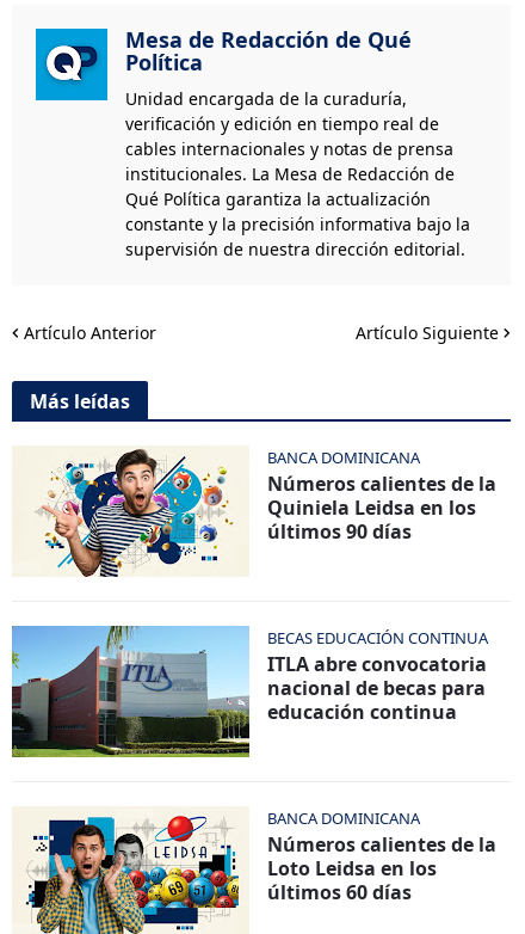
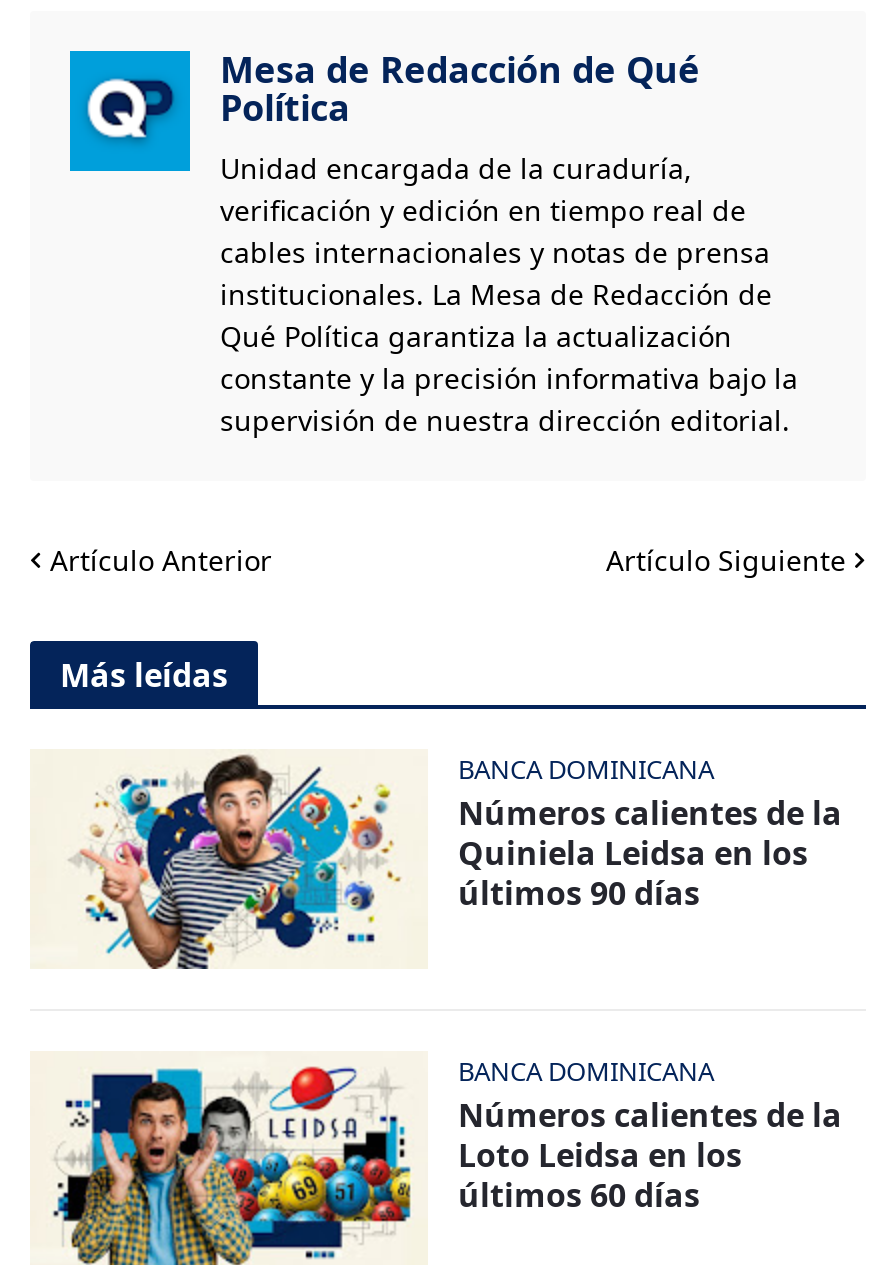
- [image]
- BECAS EDUCACIÓN CONTINUA
- ITLA abre convocatoria
- nacional de becas para
- educación continua
